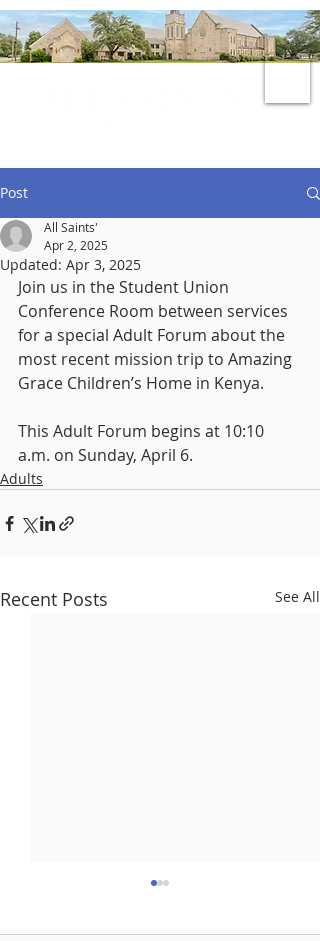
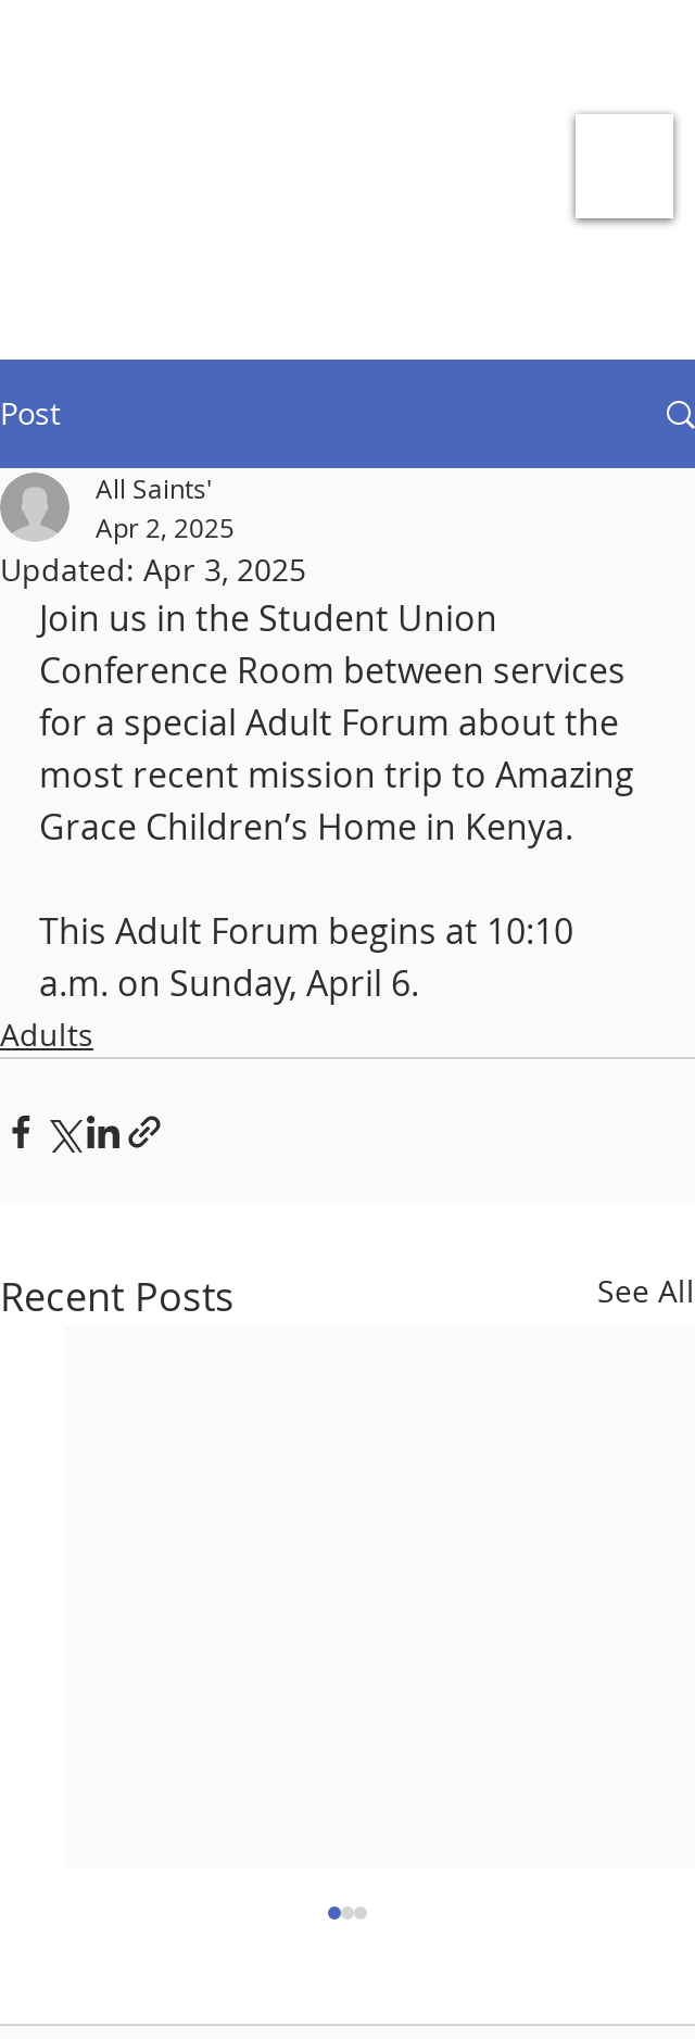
- [image]
